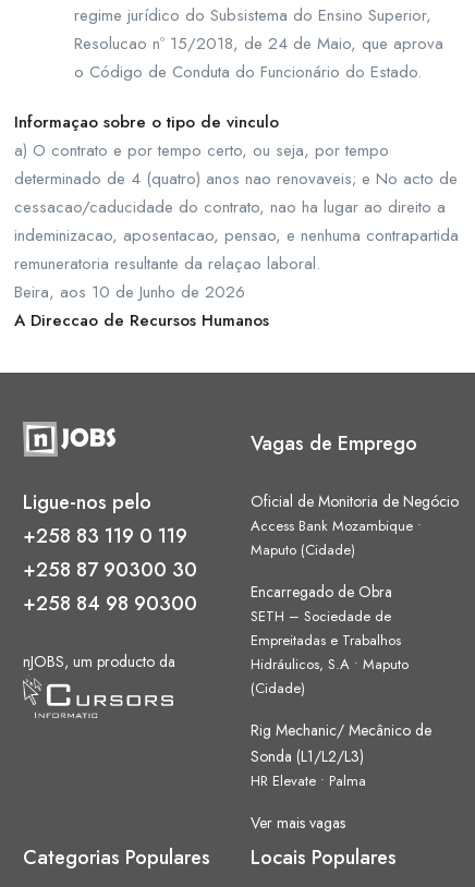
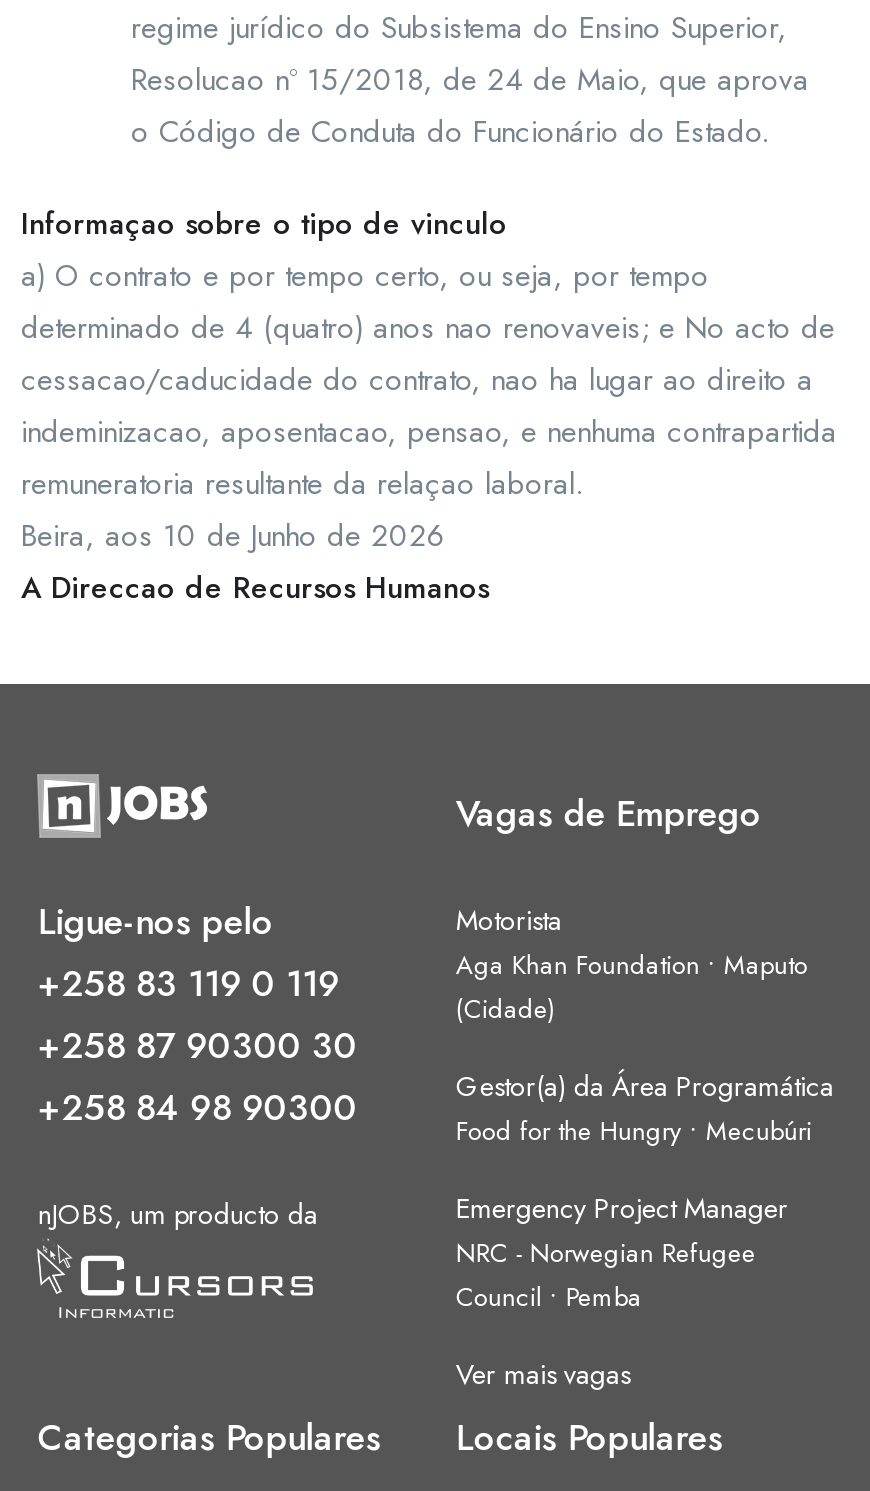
- Oficial de Monitoria de Negócio
- Access Bank Mozambique •
- Maputo (Cidade)
- Encarregado de Obra
- SETH – Sociedade de
- Empreitadas e Trabalhos
- Hidráulicos, S.A • Maputo
+ Motorista
+ Aga Khan Foundation • Maputo

moved up: (Cidade)

- Rig Mechanic/ Mecânico de
- Sonda (L1/L2/L3)
- HR Elevate • Palma
+ Gestor(a) da Área Programática
+ Food for the Hungry • Mecubúri
+ Emergency Project Manager
+ NRC - Norwegian Refugee
+ Council • Pemba
